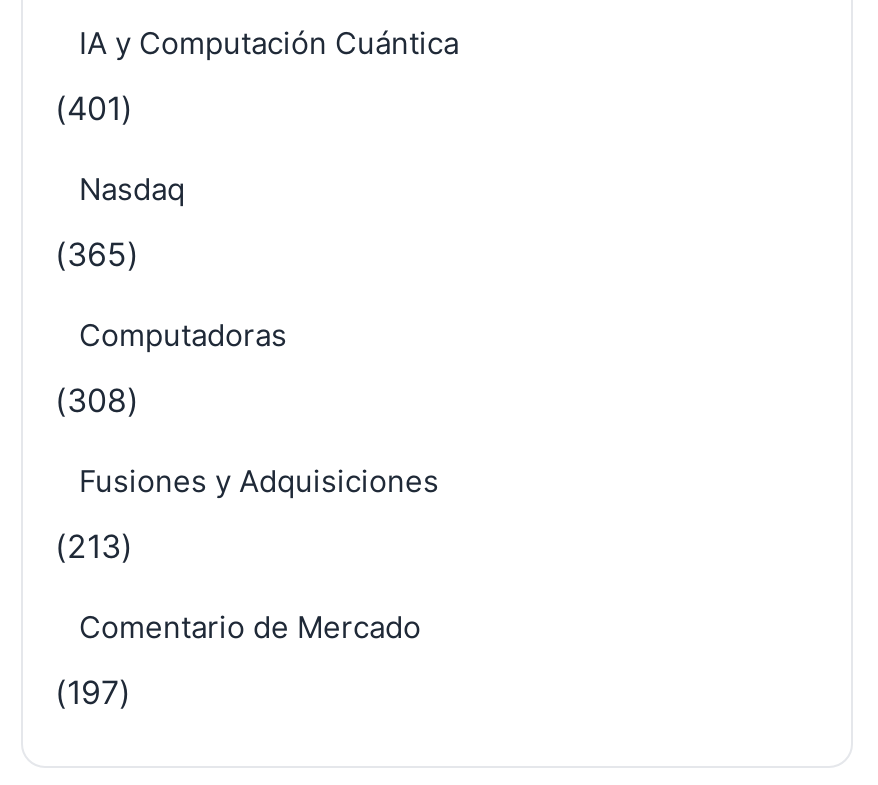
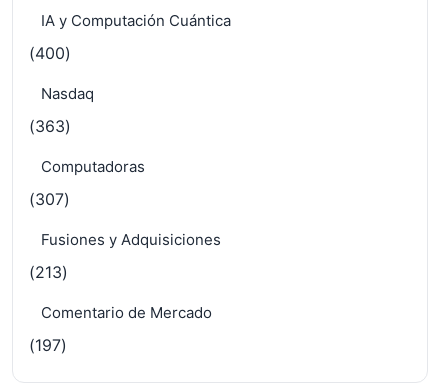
- (401)
+ (400)

- (365)
+ (363)

- (308)
+ (307)
